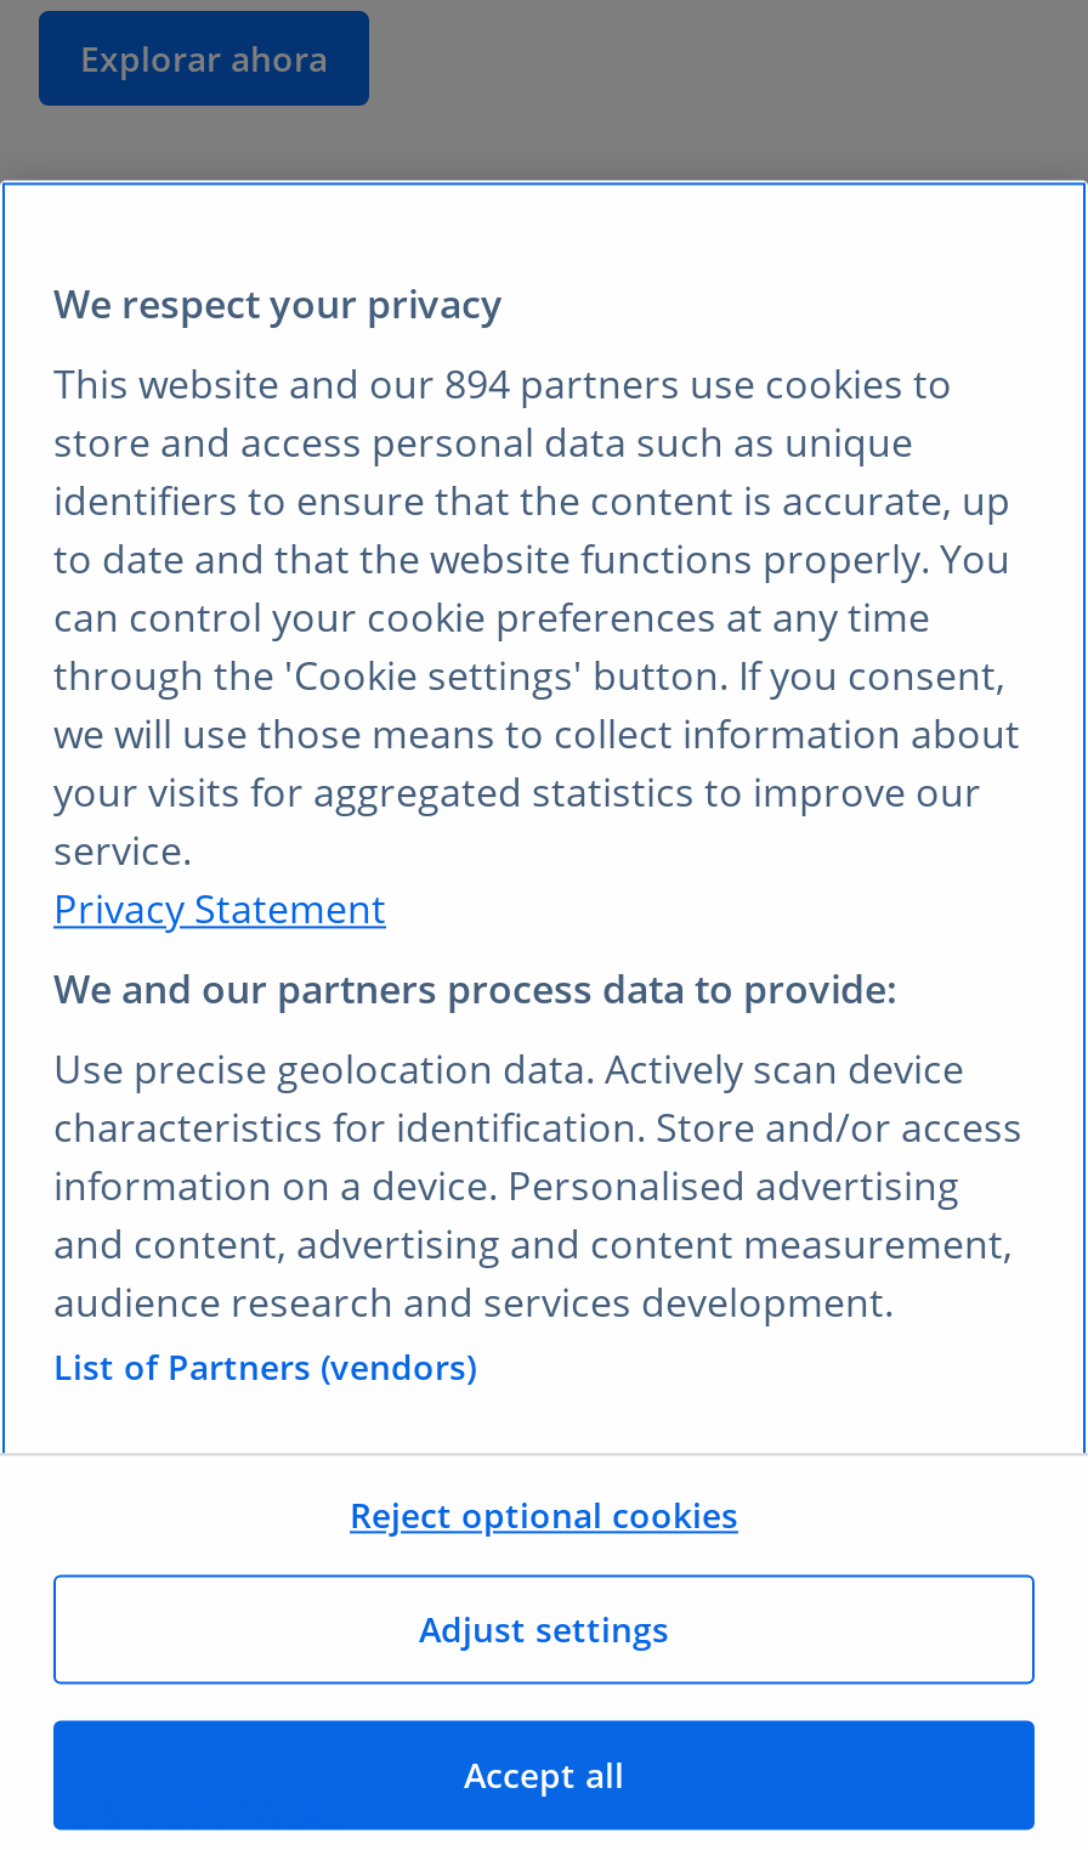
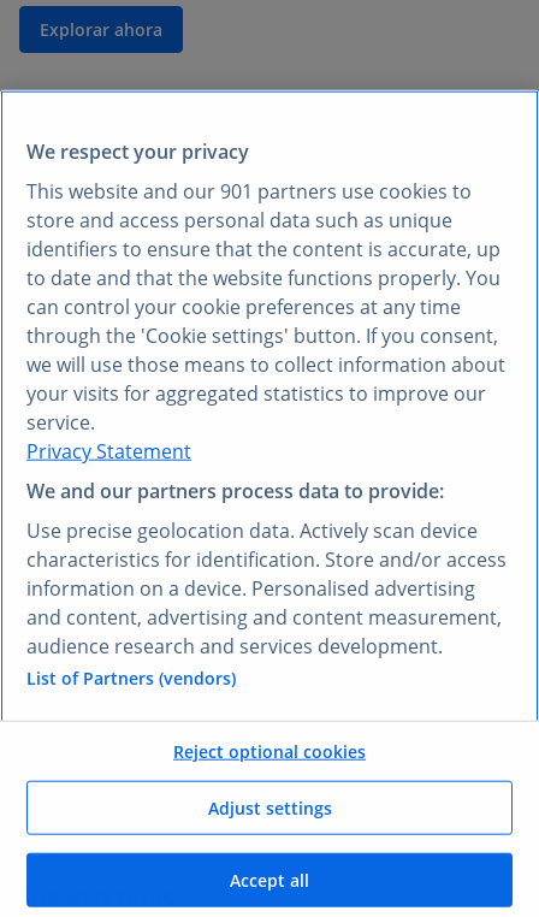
- This website and our 894 partners use cookies to
+ This website and our 901 partners use cookies to
